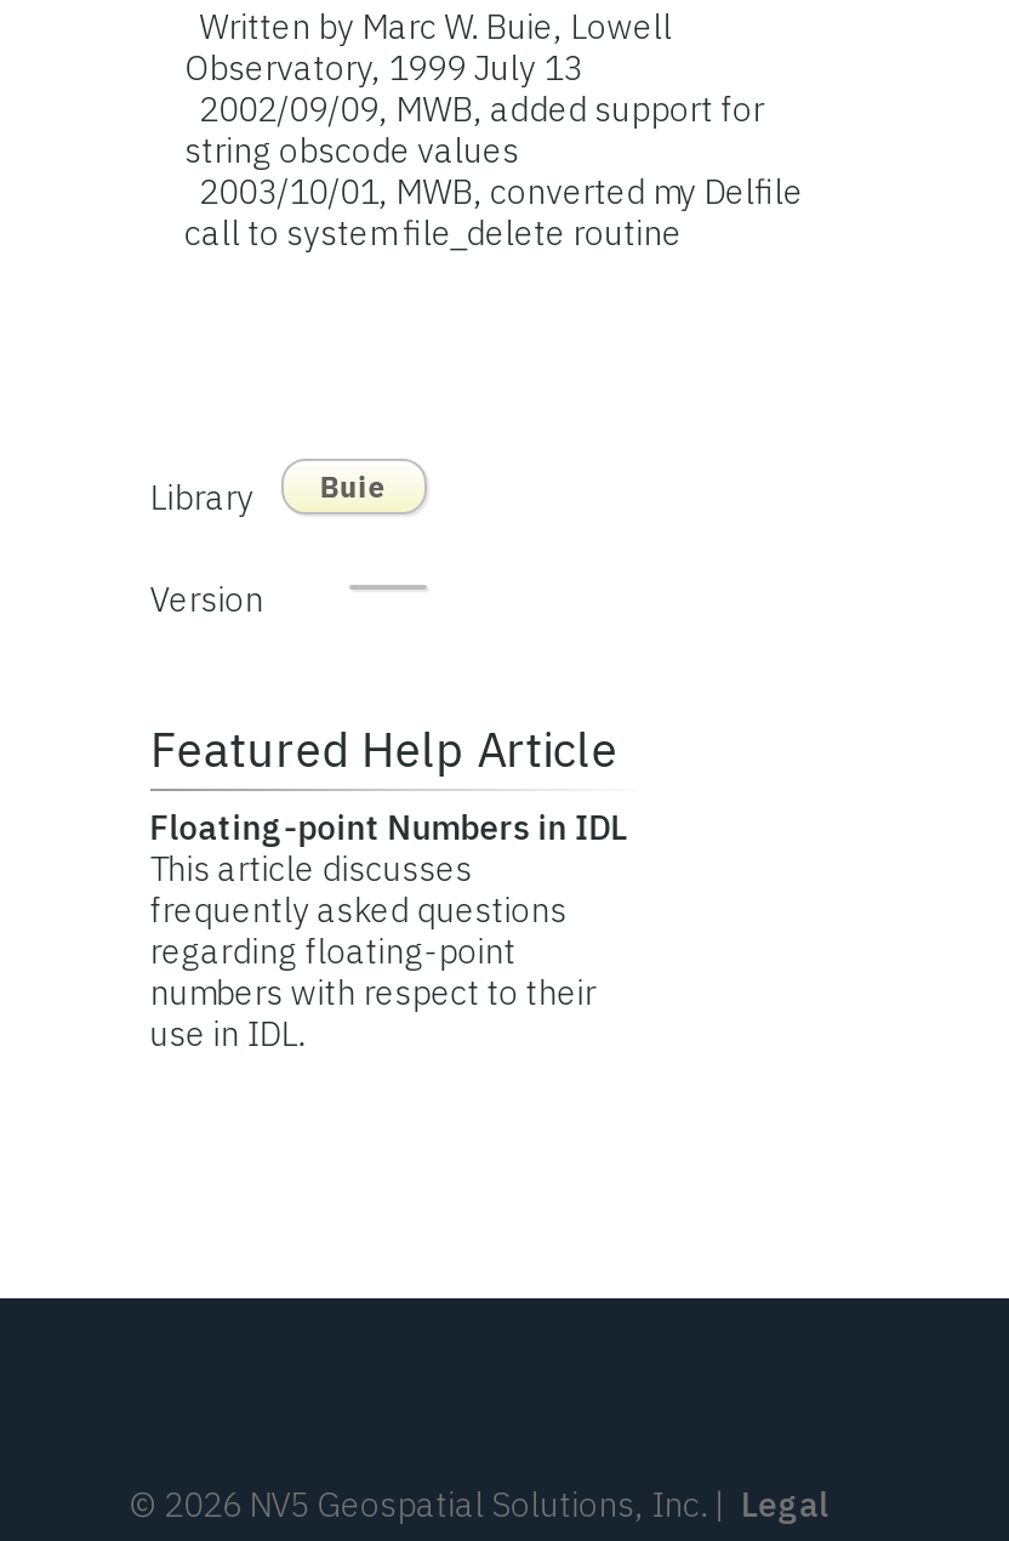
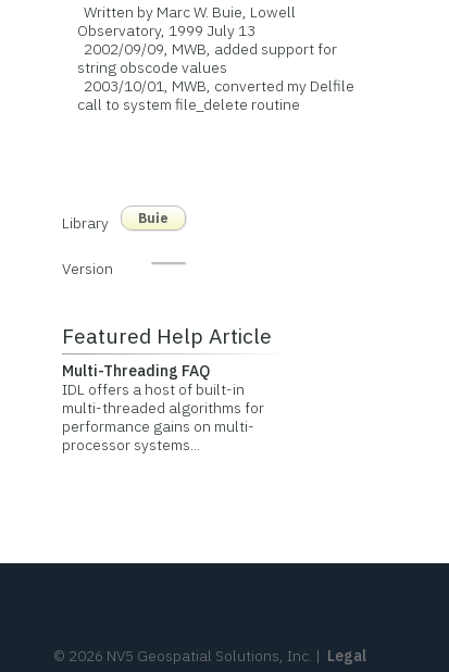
- Floating-point Numbers in IDL
- This article discusses
- frequently asked questions
- regarding floating-point
- numbers with respect to their
- use in IDL.
+ Multi-Threading FAQ
+ IDL offers a host of built-in
+ multi-threaded algorithms for
+ performance gains on multi-
+ processor systems...
